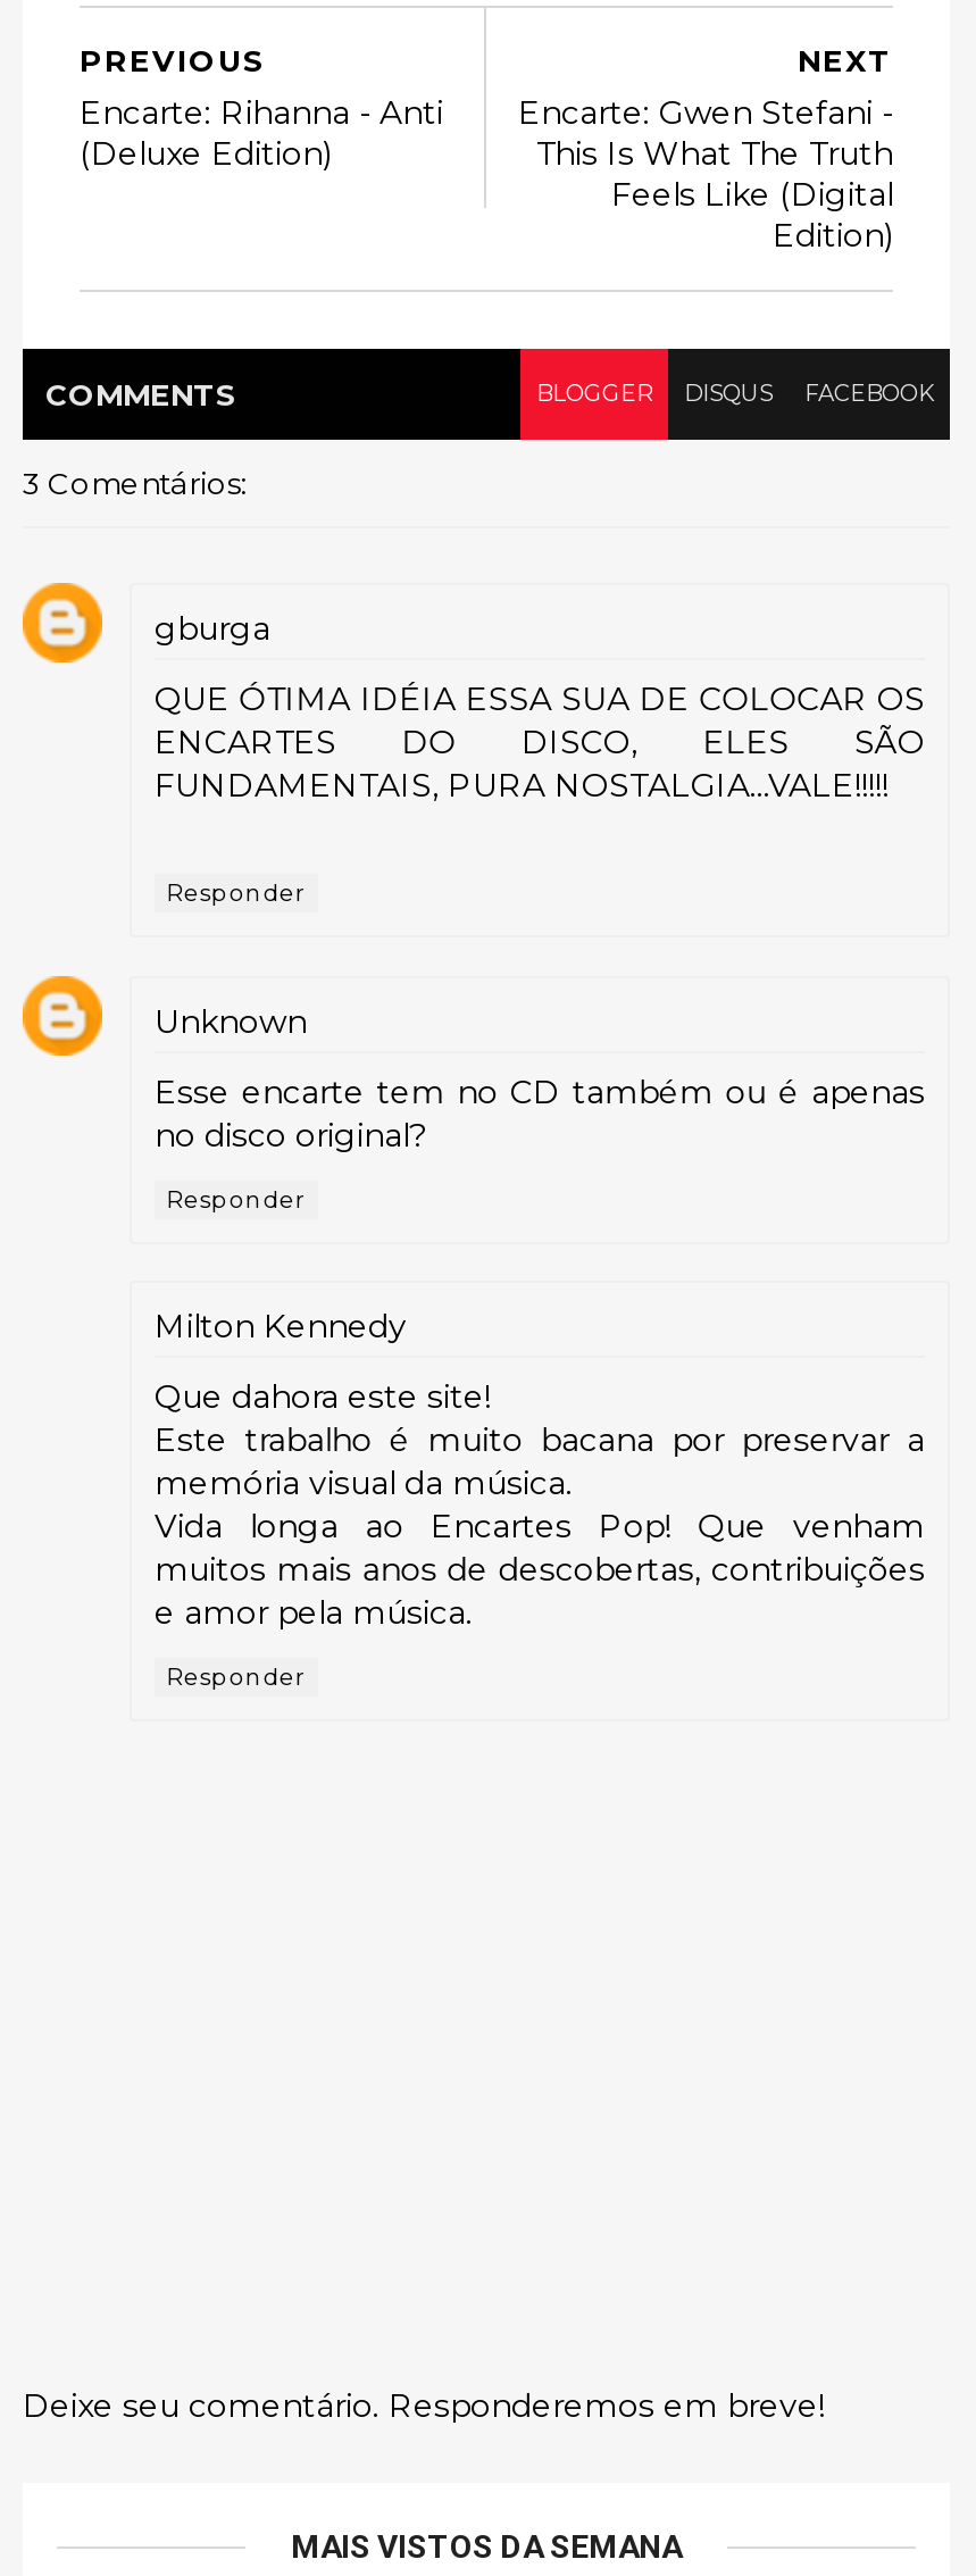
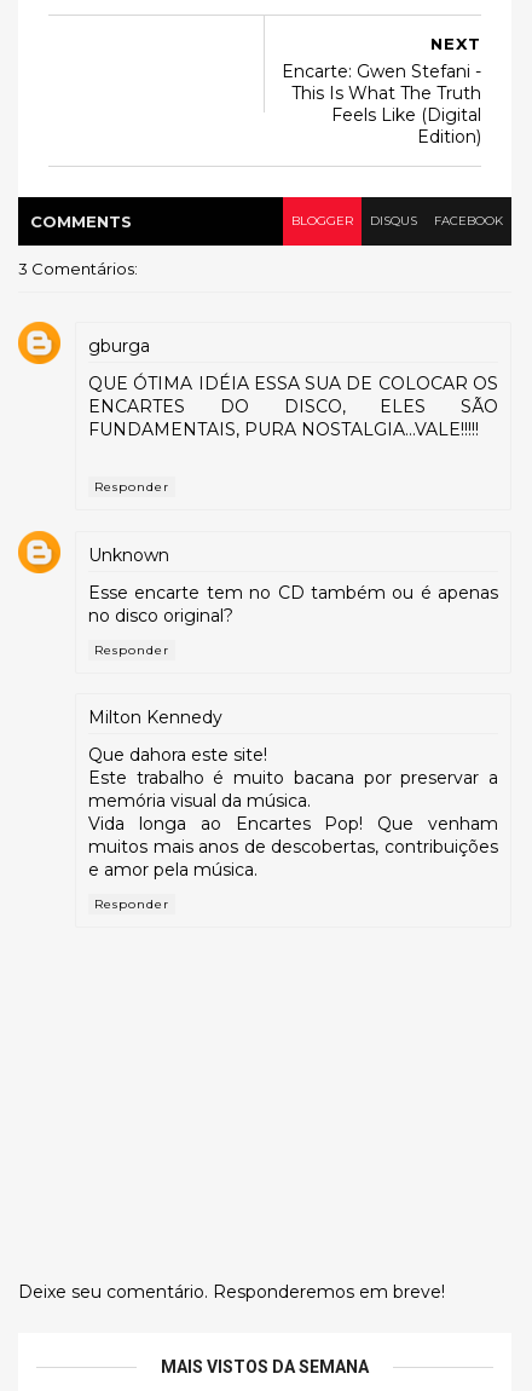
- PREVIOUS
- Encarte: Rihanna - Anti
- (Deluxe Edition)
